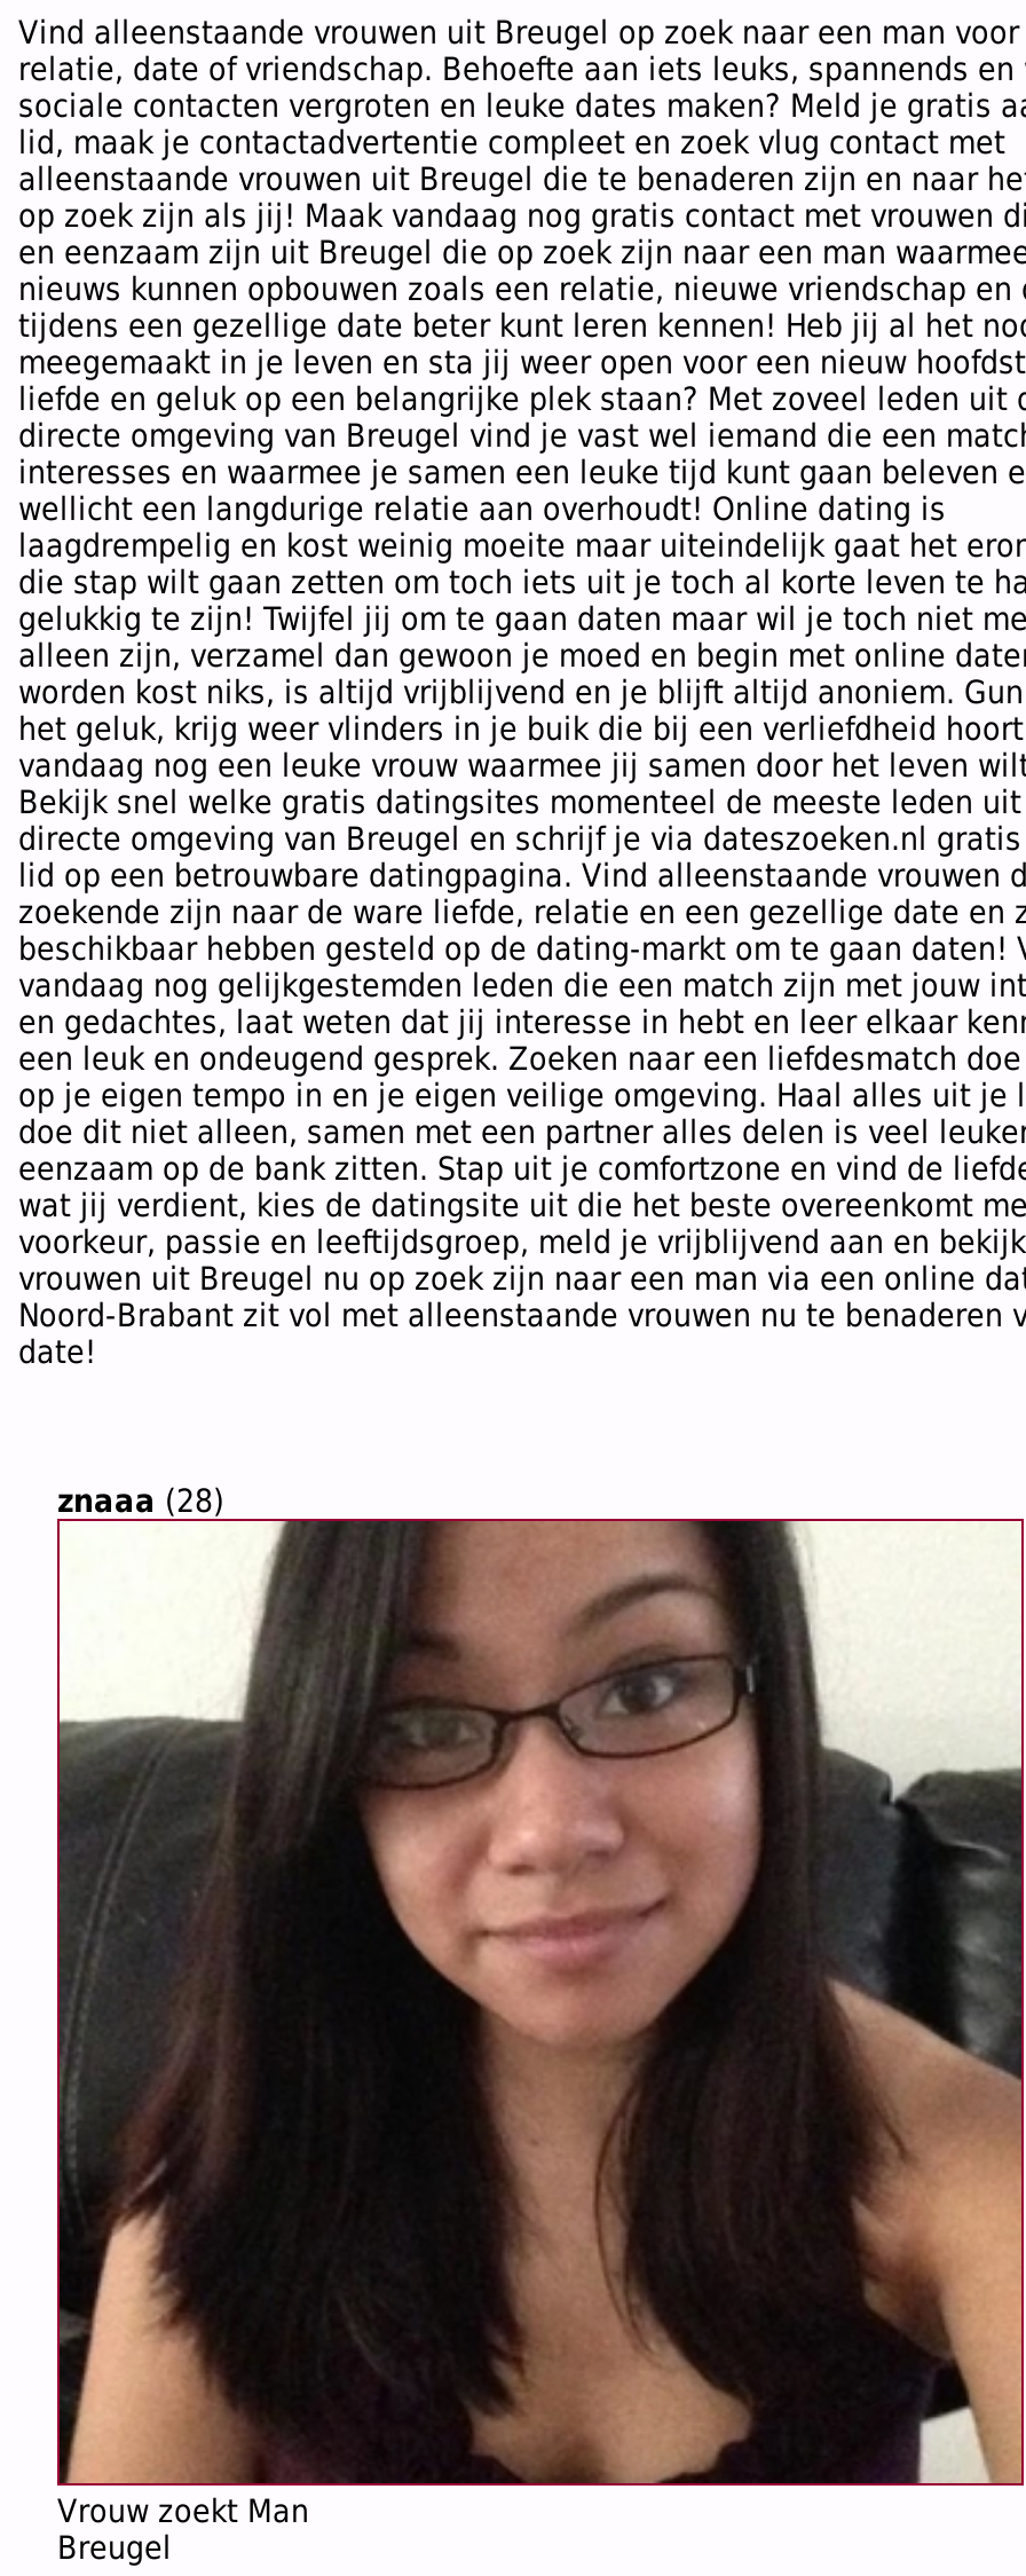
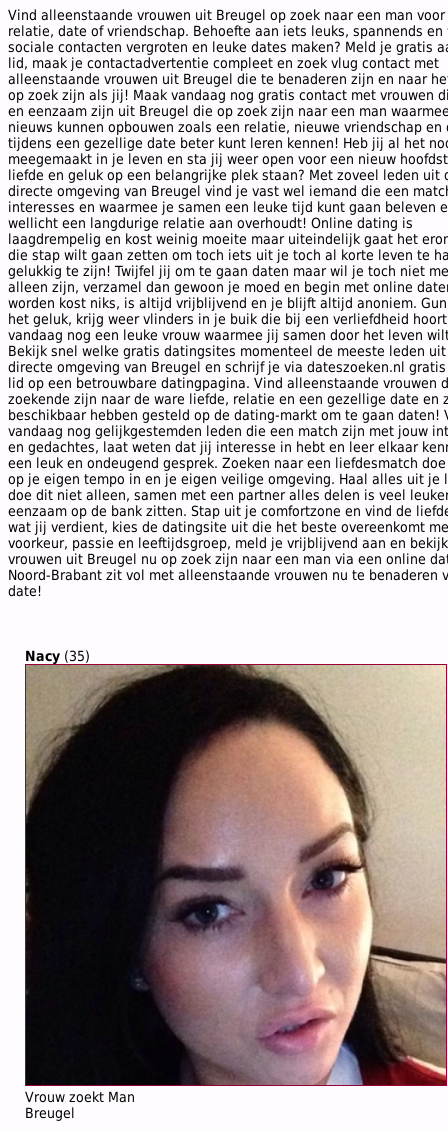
- znaaa (28)
+ Nacy (35)

- [image]
+ [image]
